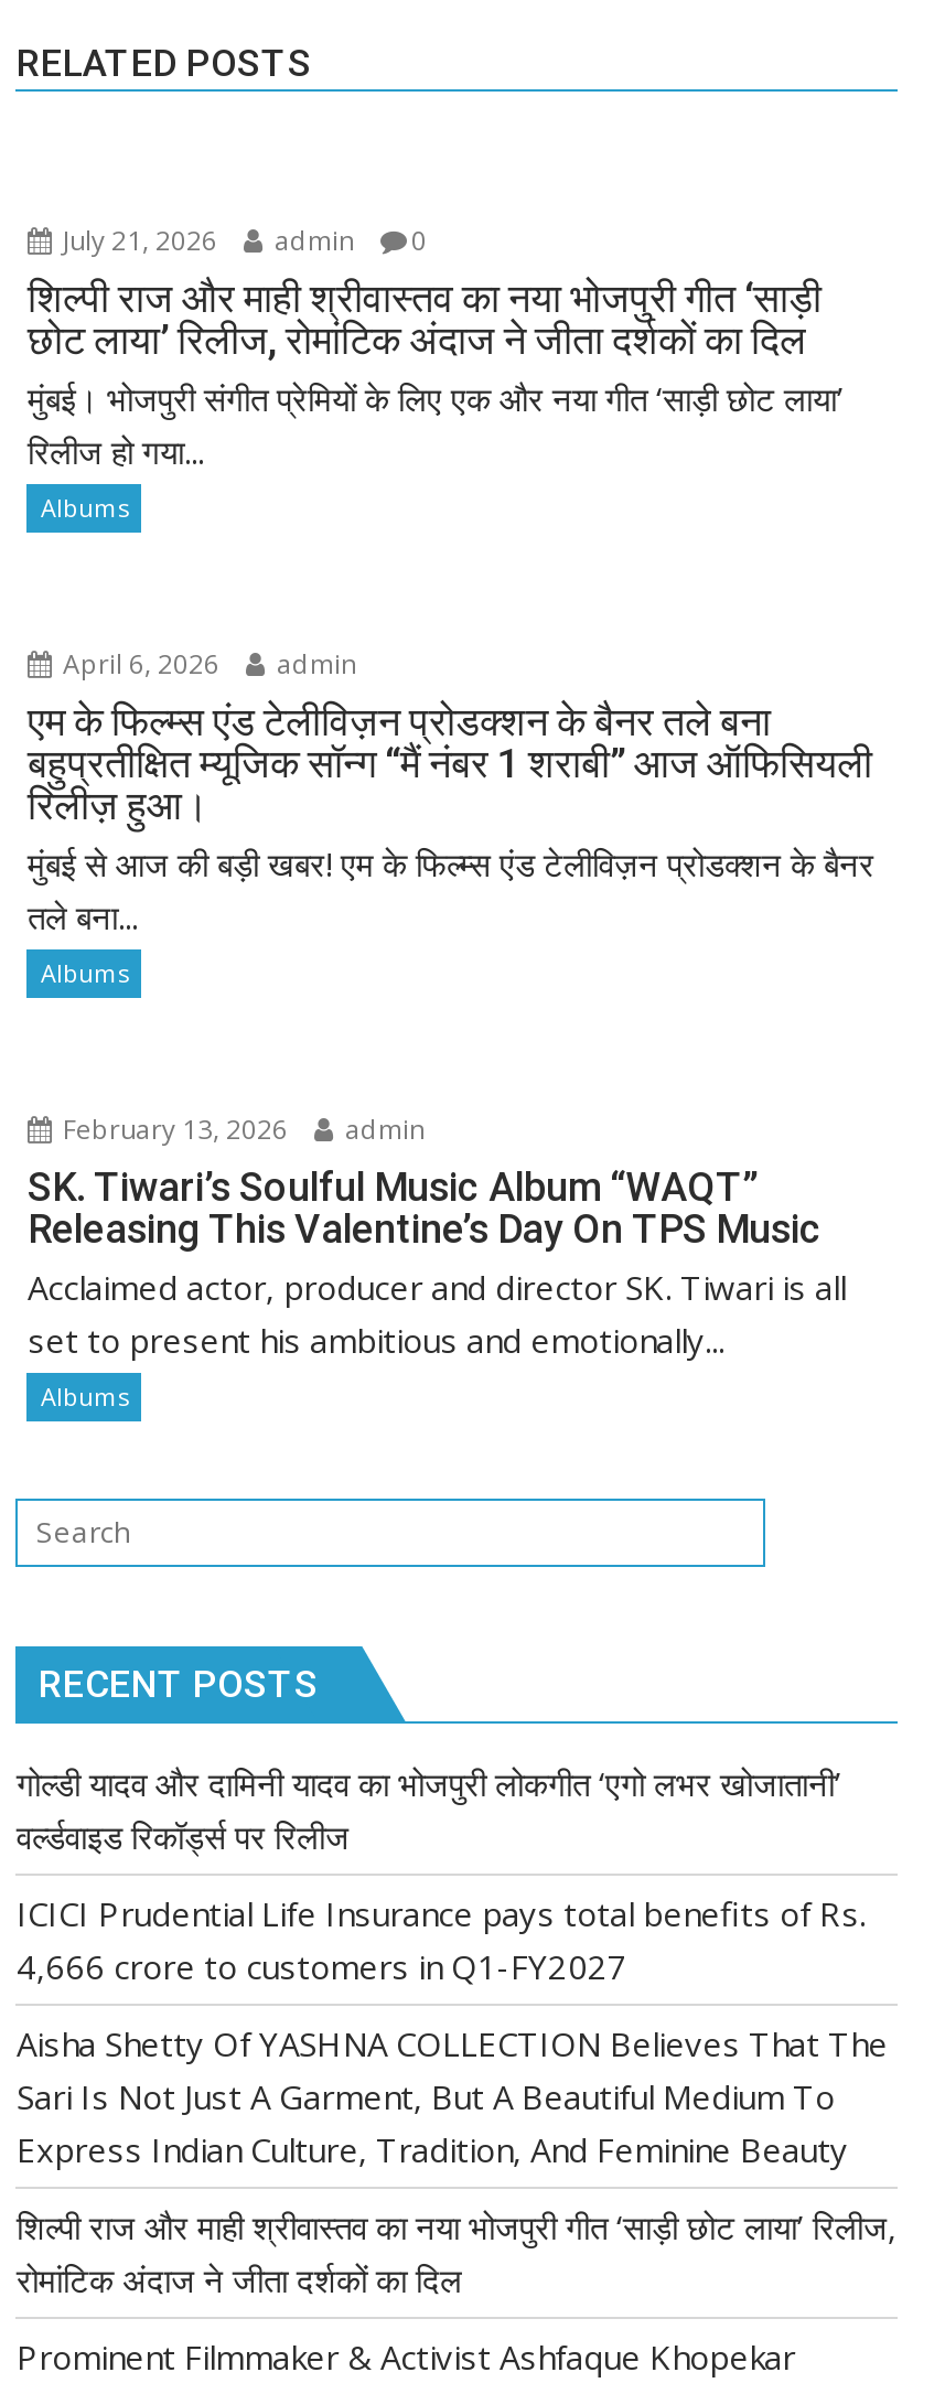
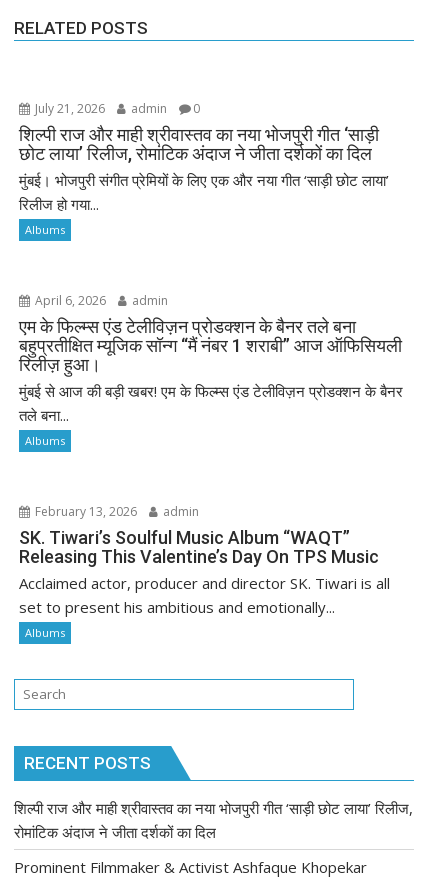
- गोल्डी यादव और दामिनी यादव का भोजपुरी लोकगीत ‘एगो लभर खोजातानी’
- वर्ल्डवाइड रिकॉर्ड्स पर रिलीज
- ICICI Prudential Life Insurance pays total benefits of Rs.
- 4,666 crore to customers in Q1-FY2027
- Aisha Shetty Of YASHNA COLLECTION Believes That The
- Sari Is Not Just A Garment, But A Beautiful Medium To
- Express Indian Culture, Tradition, And Feminine Beauty
